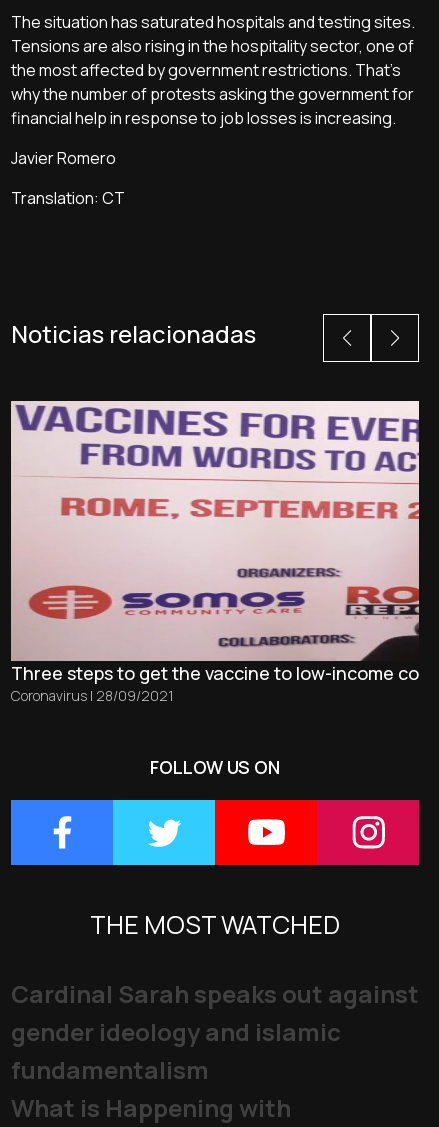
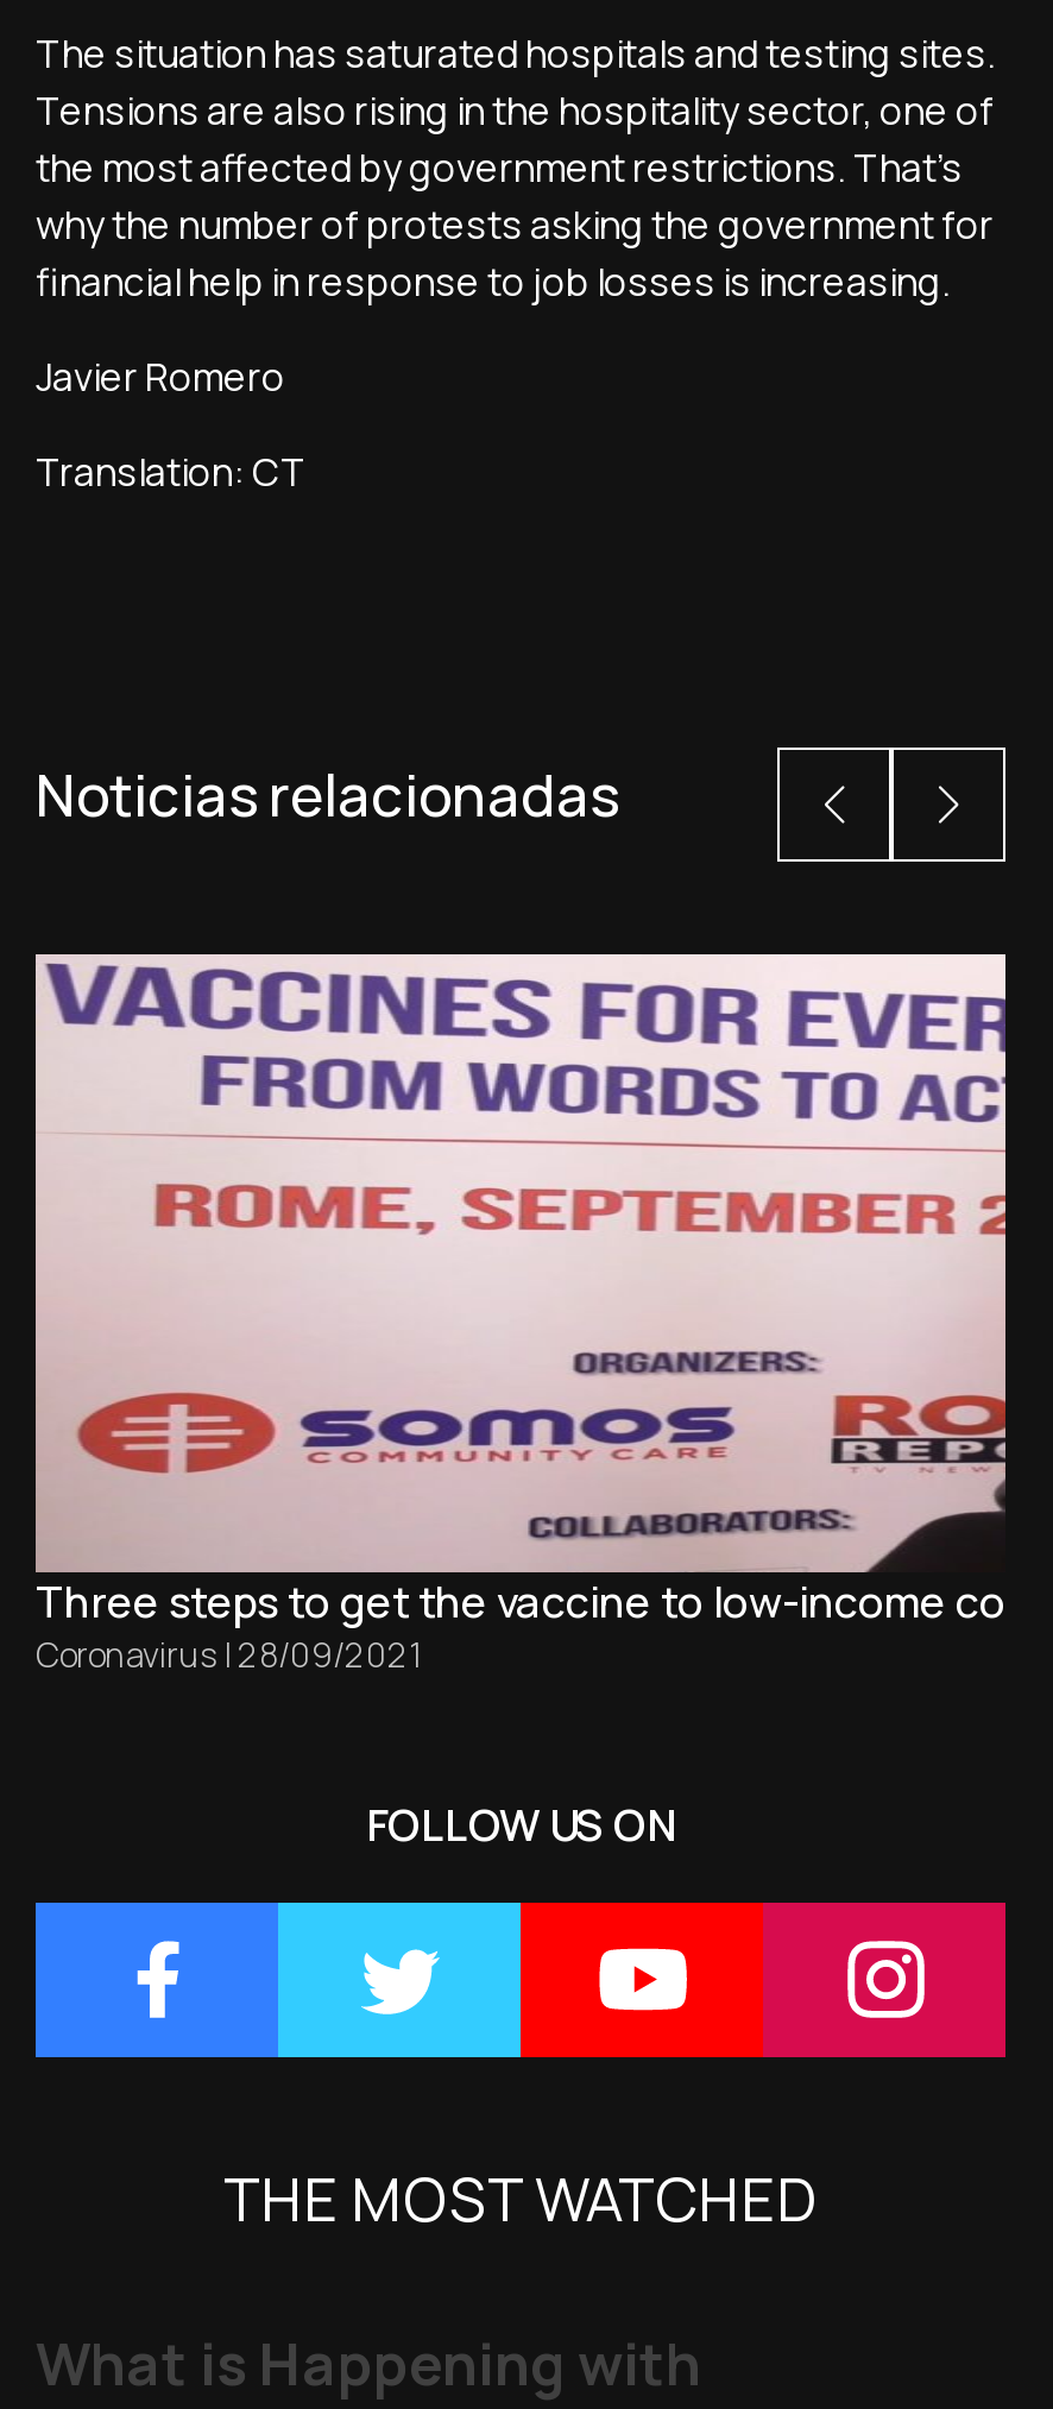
- Cardinal Sarah speaks out against
- gender ideology and islamic
- fundamentalism
